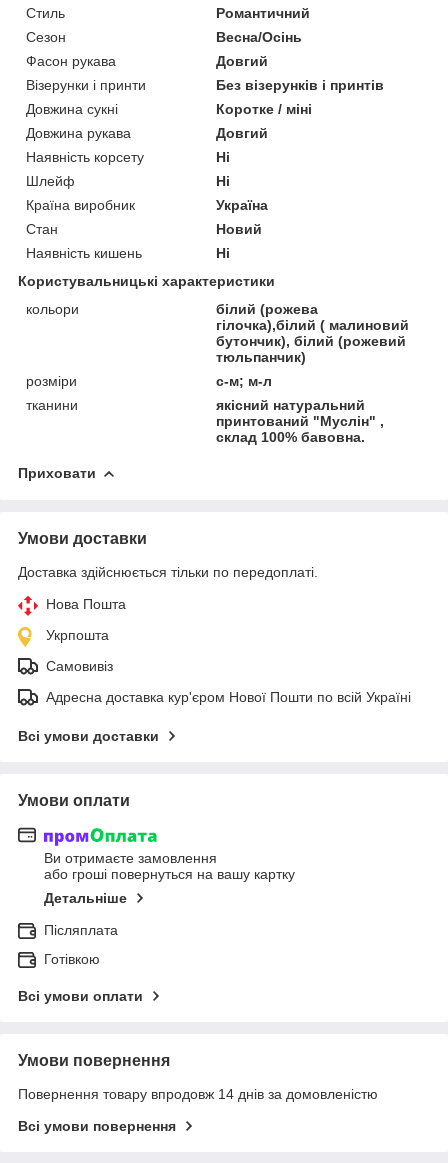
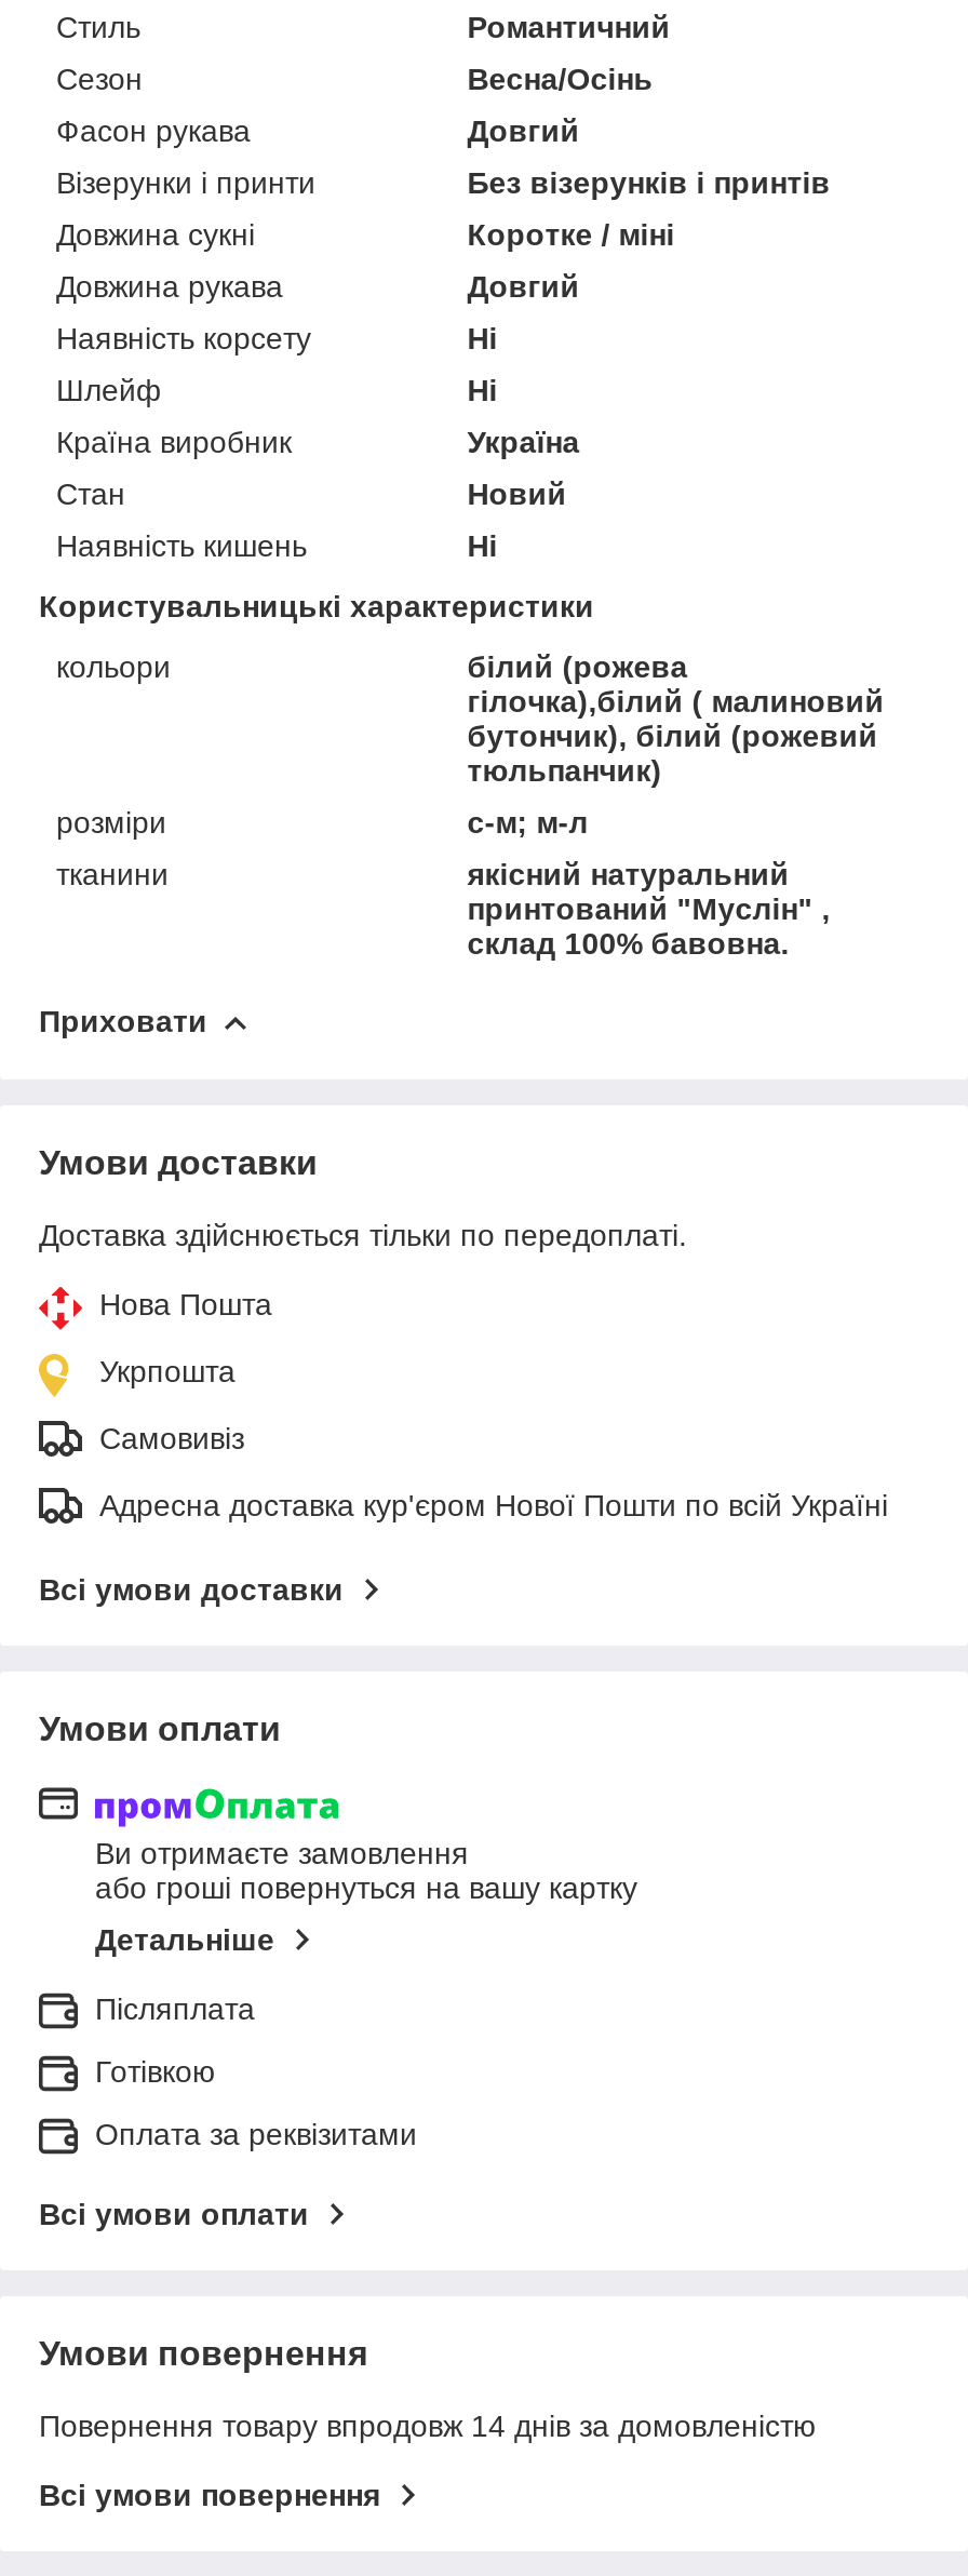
+ Оплата за реквізитами
